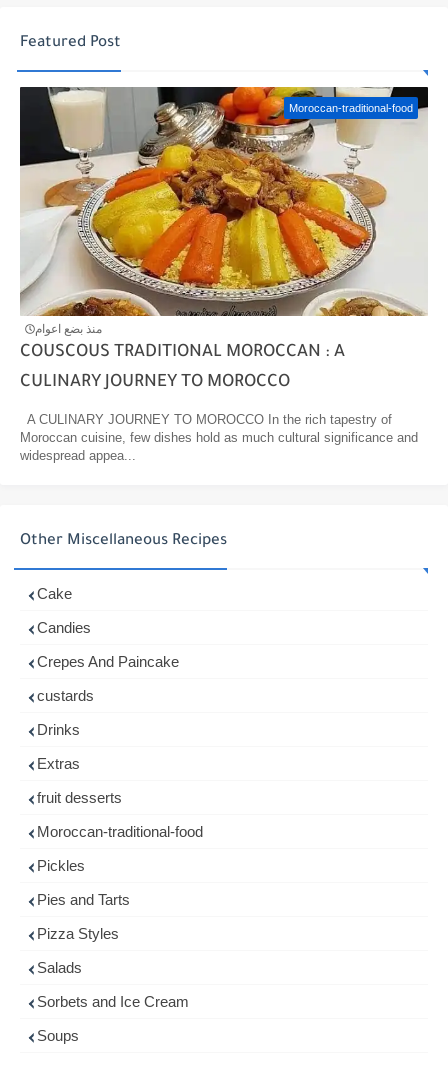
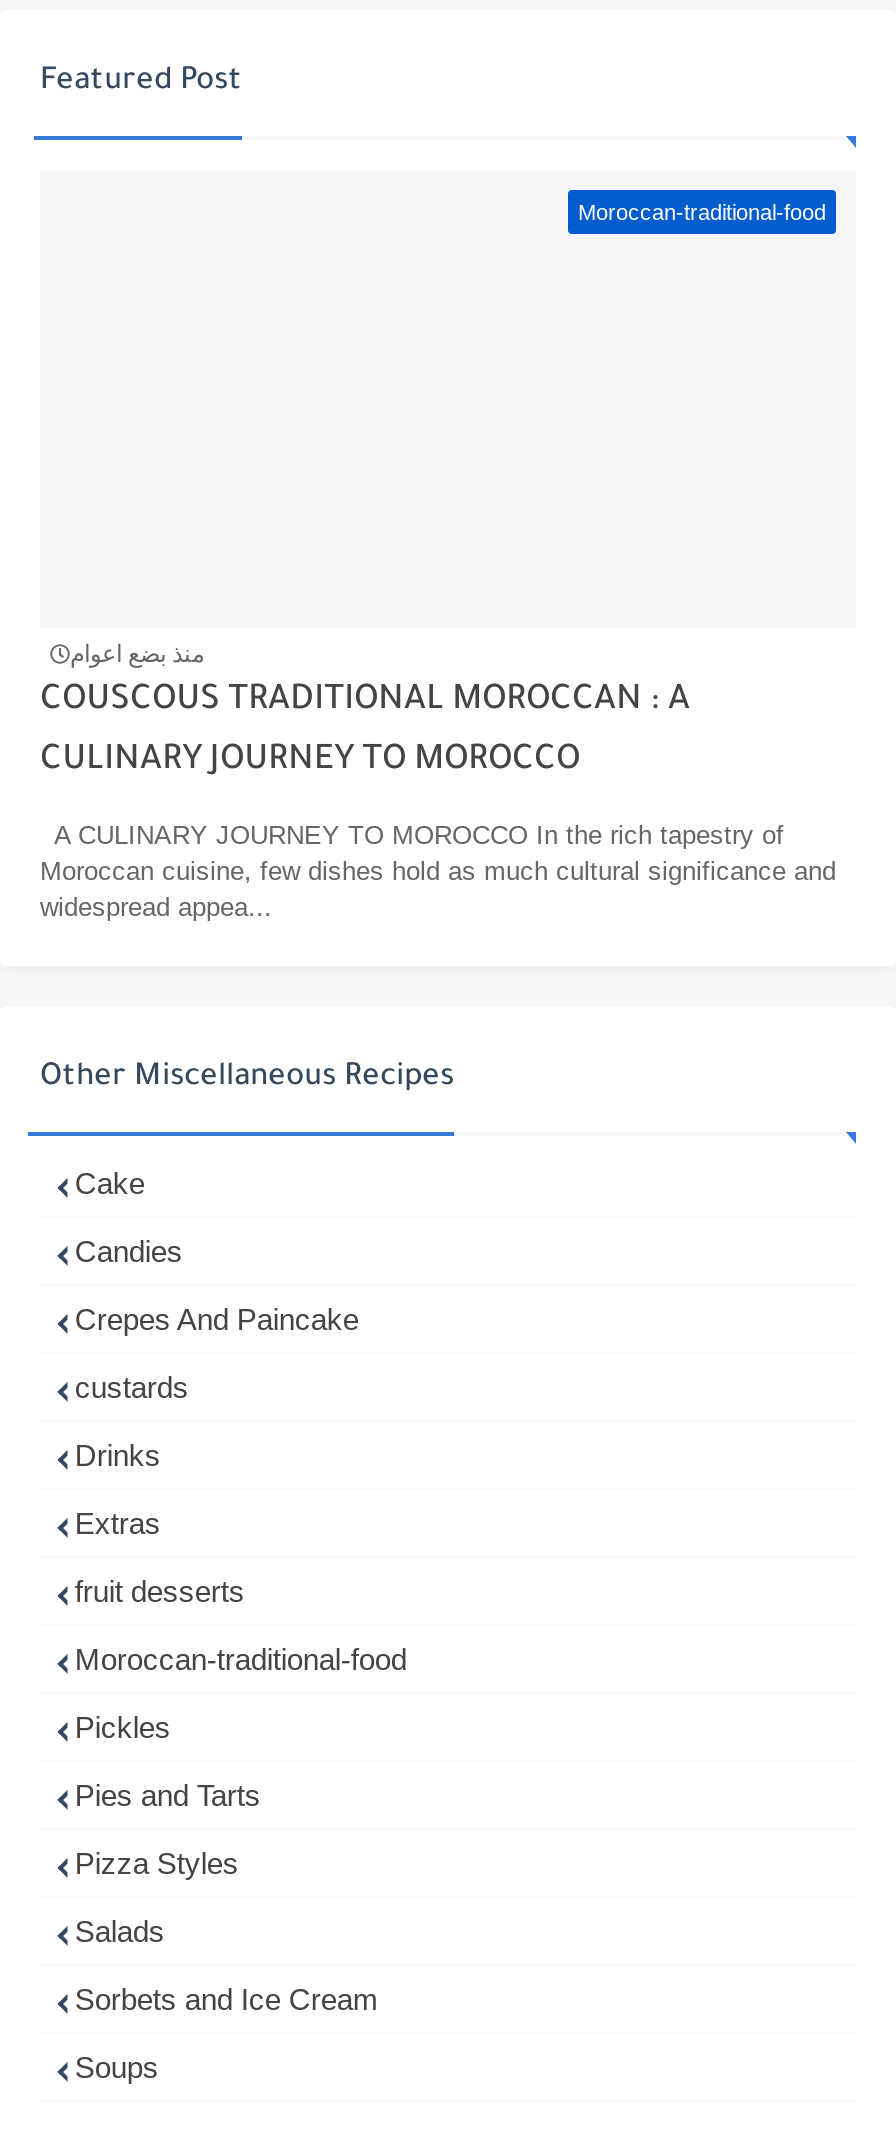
- [image]
